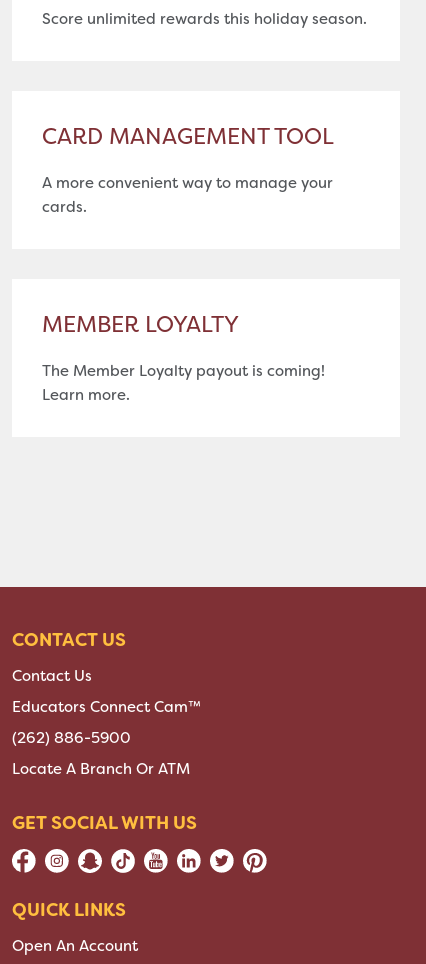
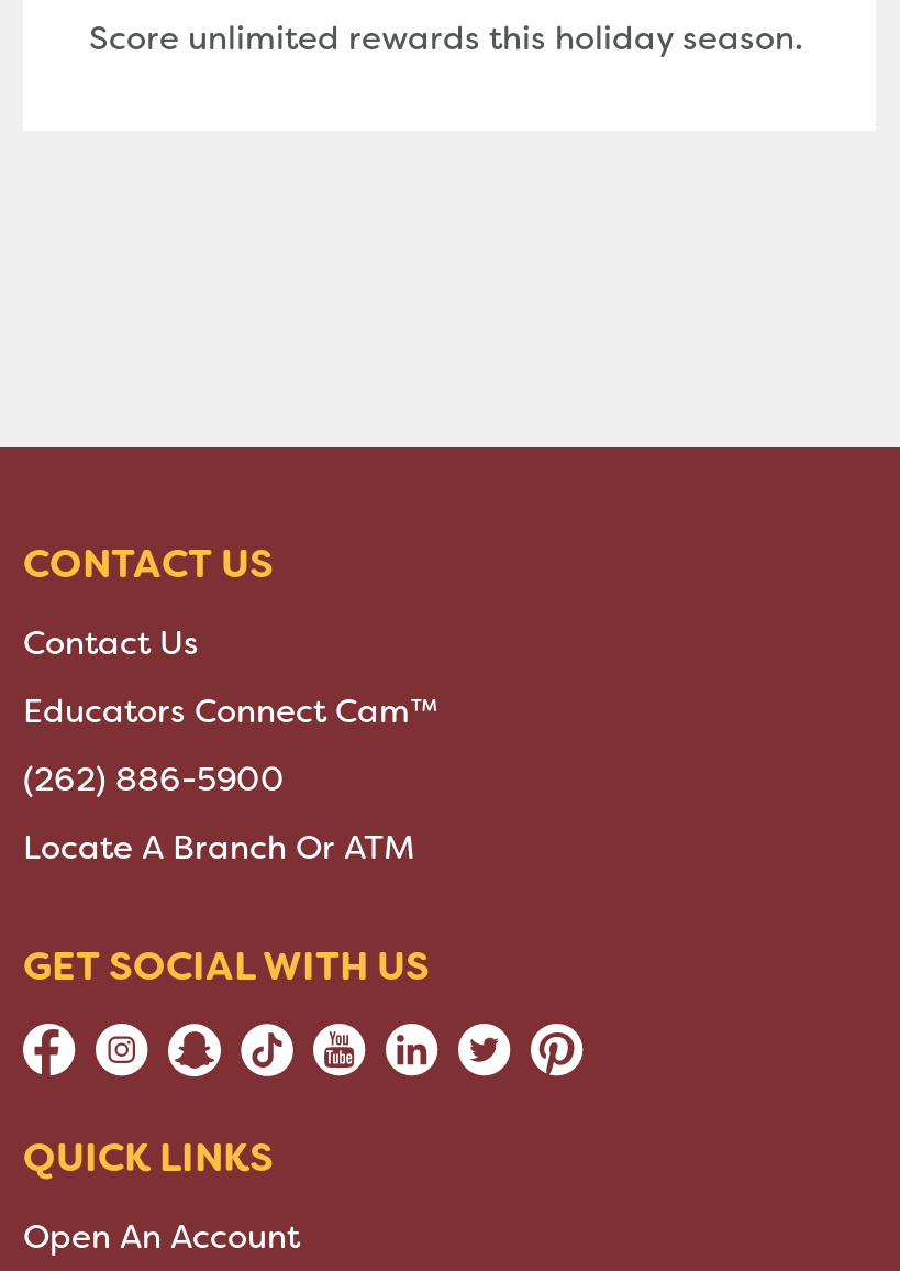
- CARD MANAGEMENT TOOL
- A more convenient way to manage your
- cards.

- MEMBER LOYALTY
- The Member Loyalty payout is coming!
- Learn more.
